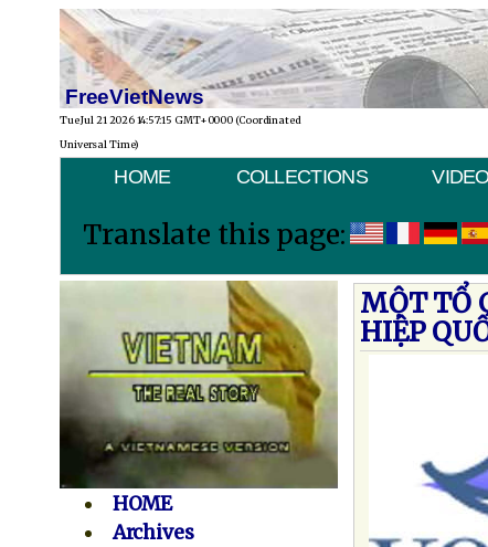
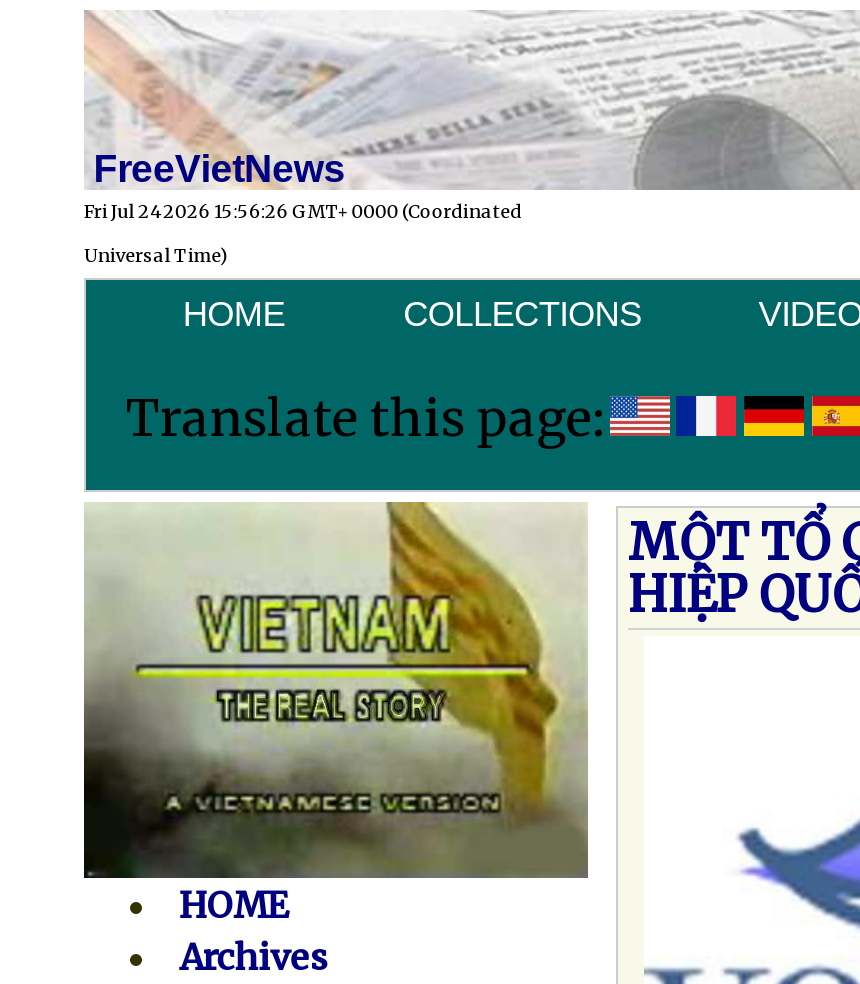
- Tue Jul 21 2026 14:57:15 GMT+0000 (Coordinated
+ Fri Jul 24 2026 15:56:26 GMT+0000 (Coordinated
